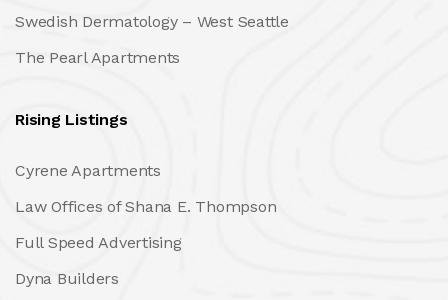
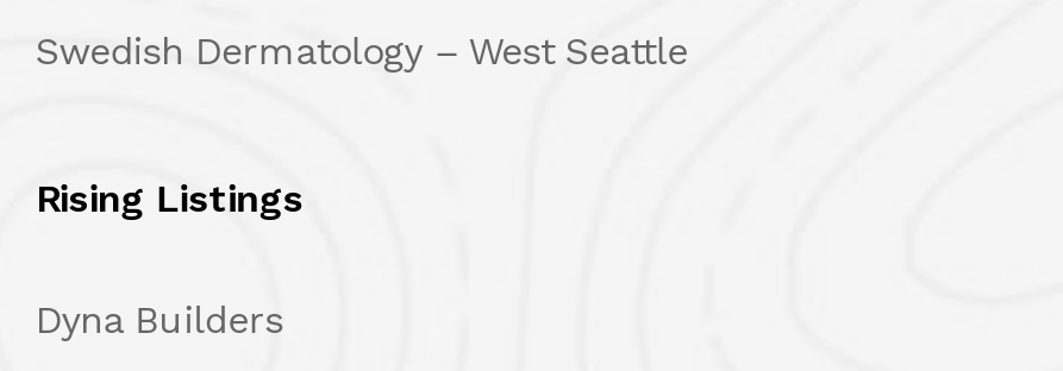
- The Pearl Apartments

- Cyrene Apartments
- Law Offices of Shana E. Thompson
- Full Speed Advertising
